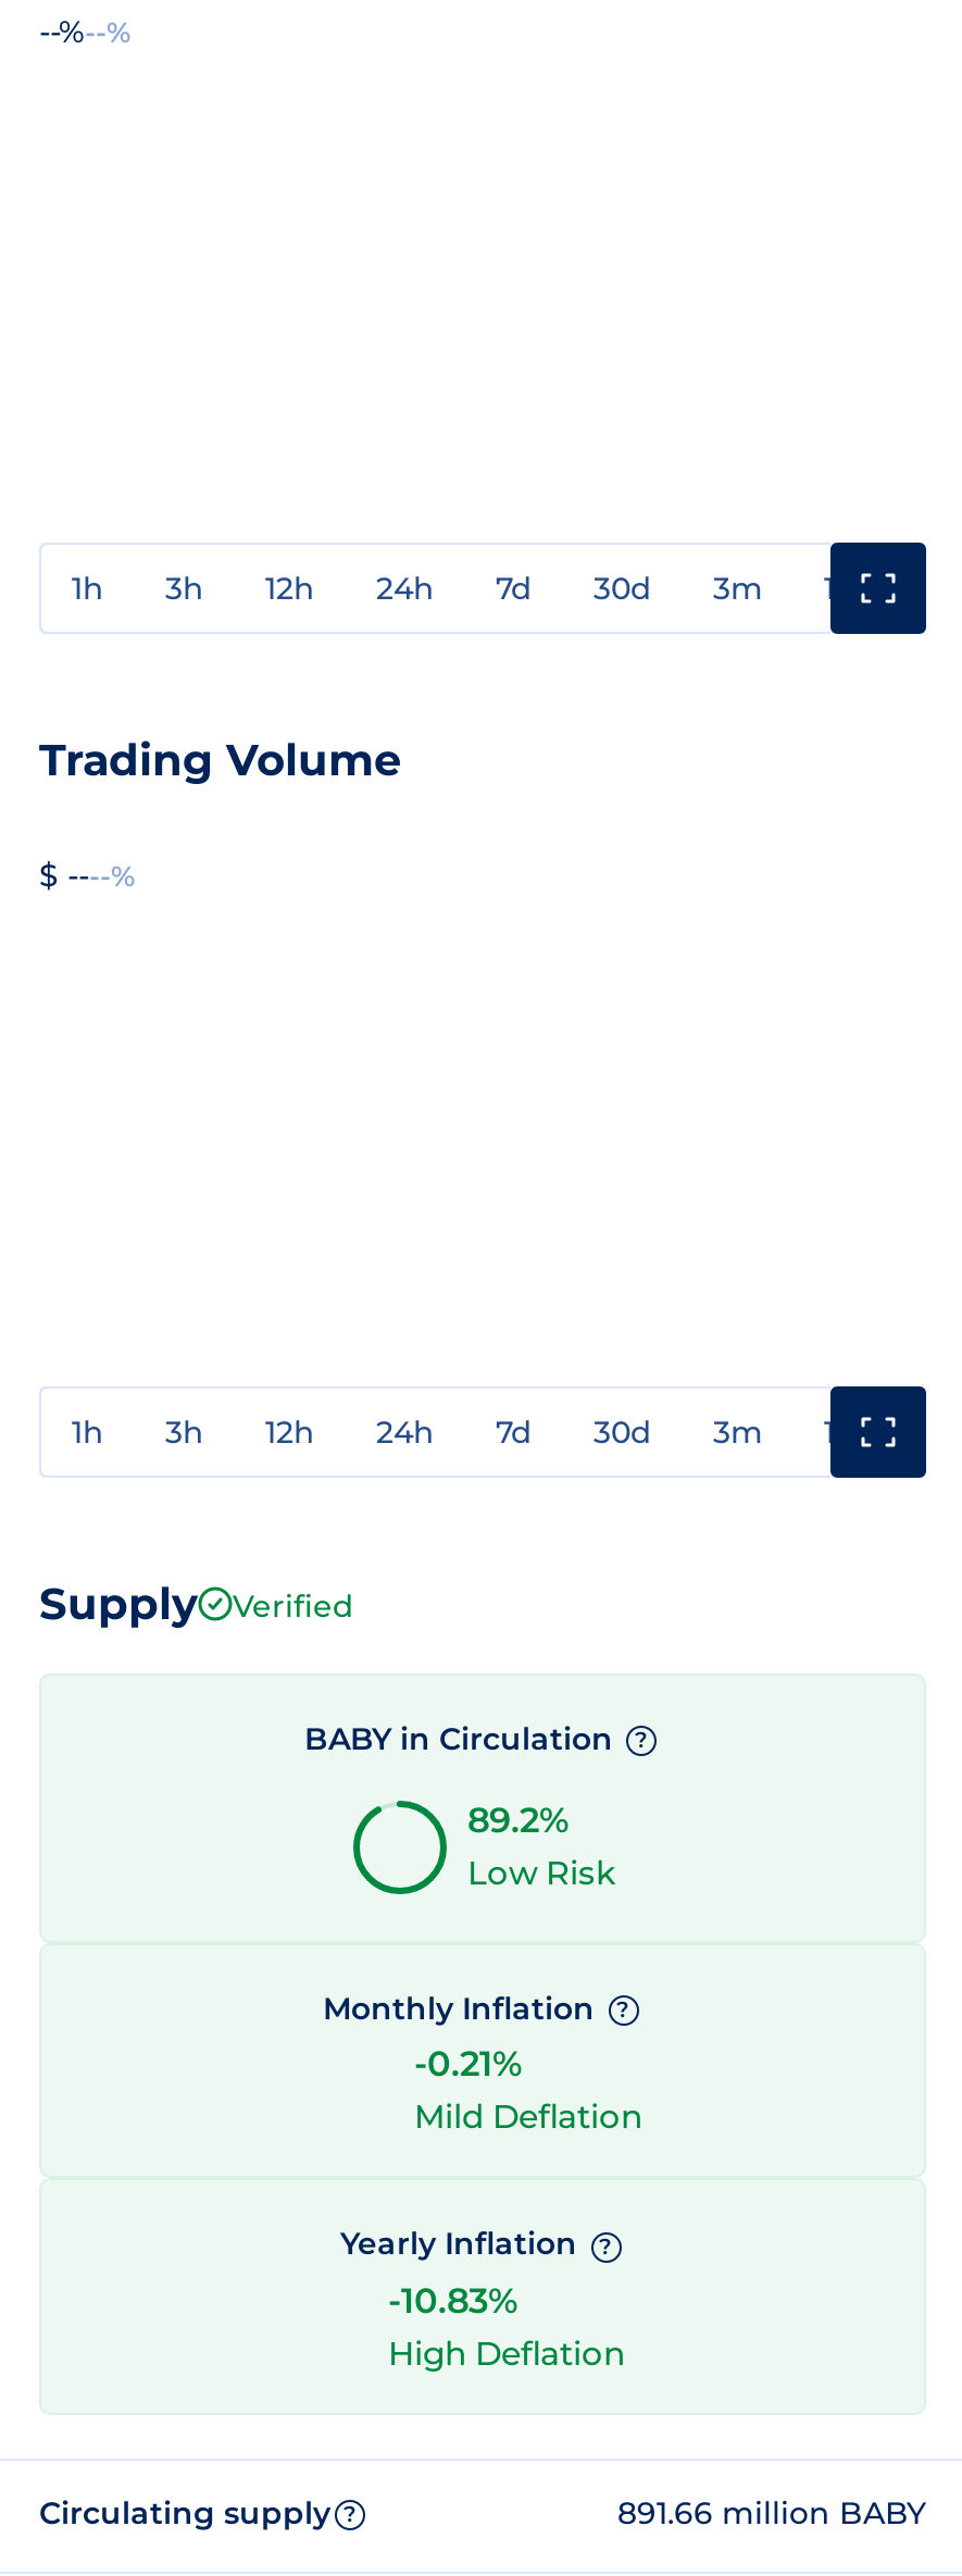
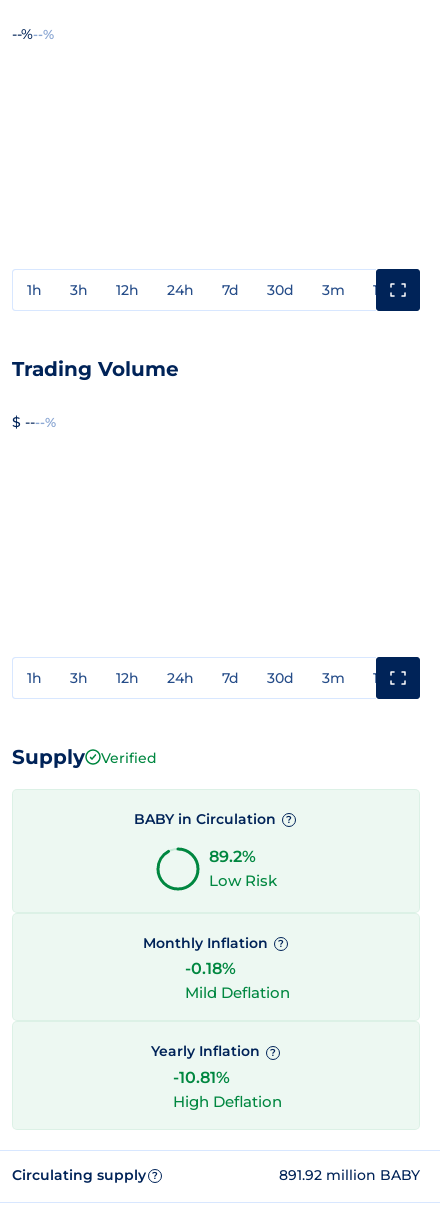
- -0.21%
+ -0.18%

- -10.83%
+ -10.81%

- 891.66 million BABY
+ 891.92 million BABY
